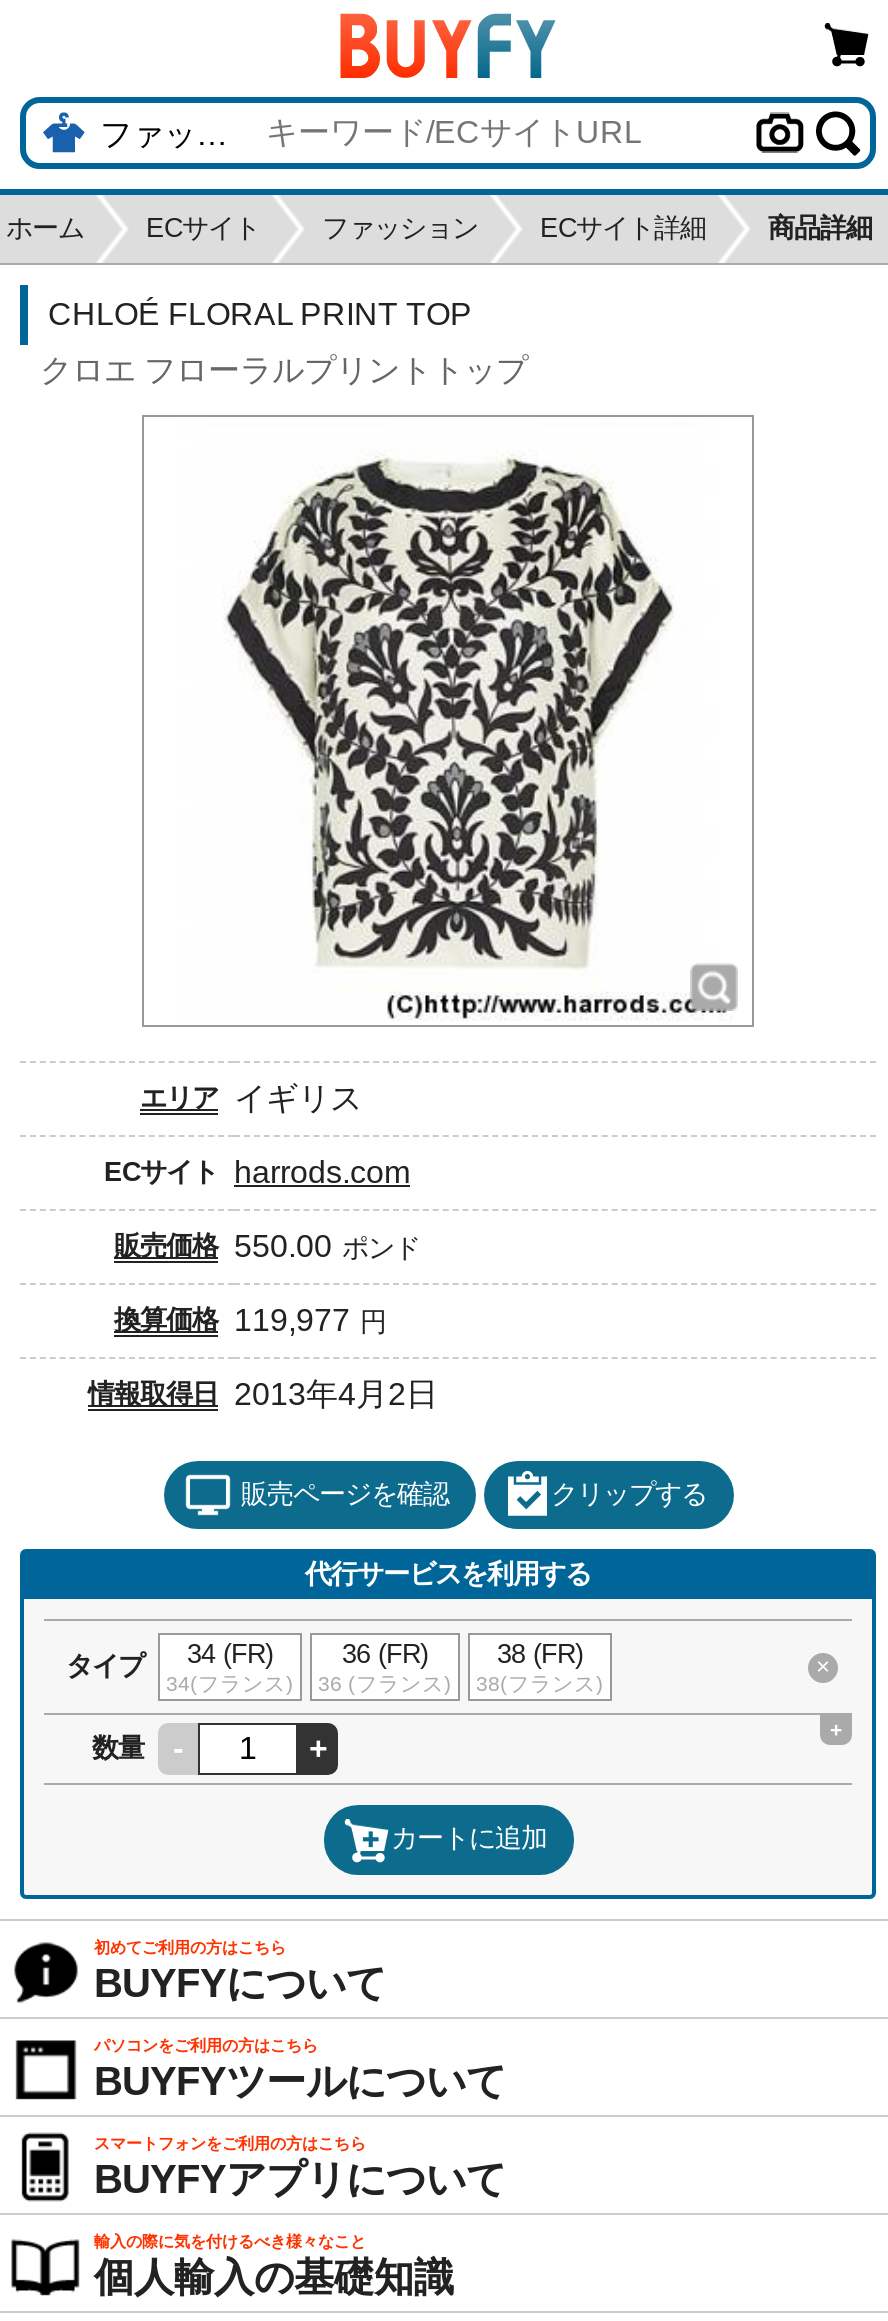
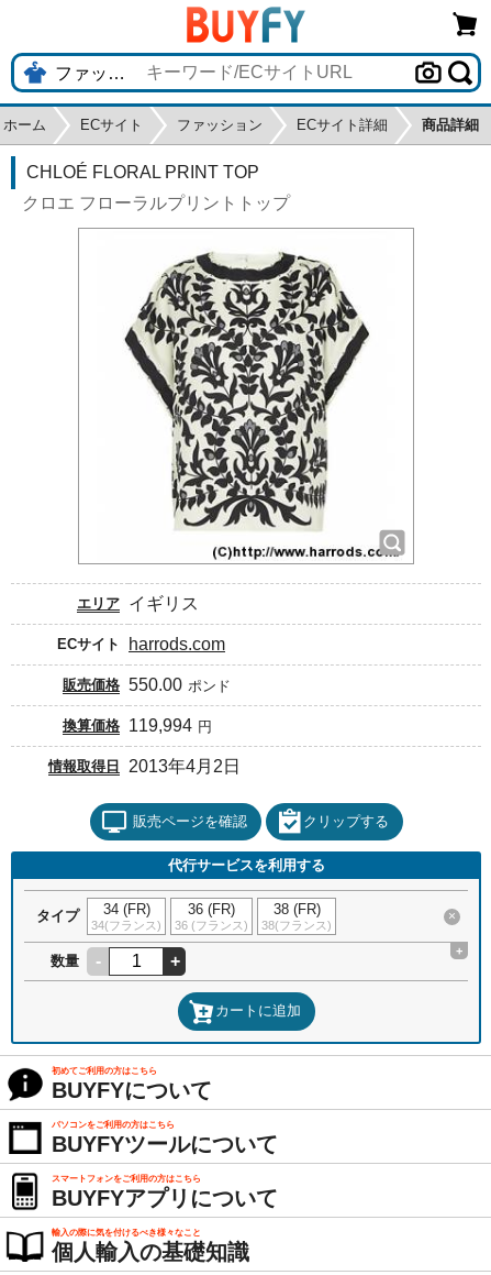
- 換算価格 119,977 円
+ 換算価格 119,994 円
